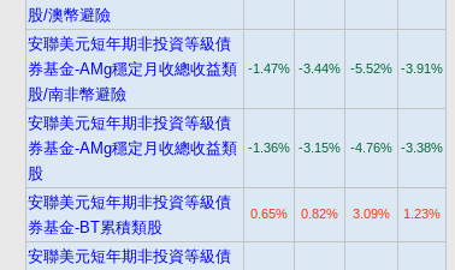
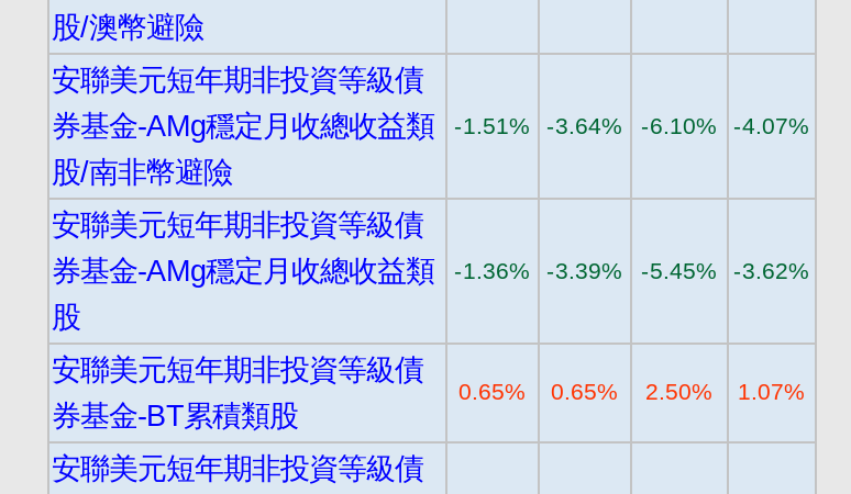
- -1.47% -3.44%
+ -1.51% -3.64%

- -5.52% -3.91%
+ -6.10% -4.07%

- -1.36% -3.15%
+ -1.36% -3.39%

- -4.76% -3.38%
+ -5.45% -3.62%

- 0.82%
+ 0.65%

- 3.09%
+ 2.50%

- 1.23%
+ 1.07%
